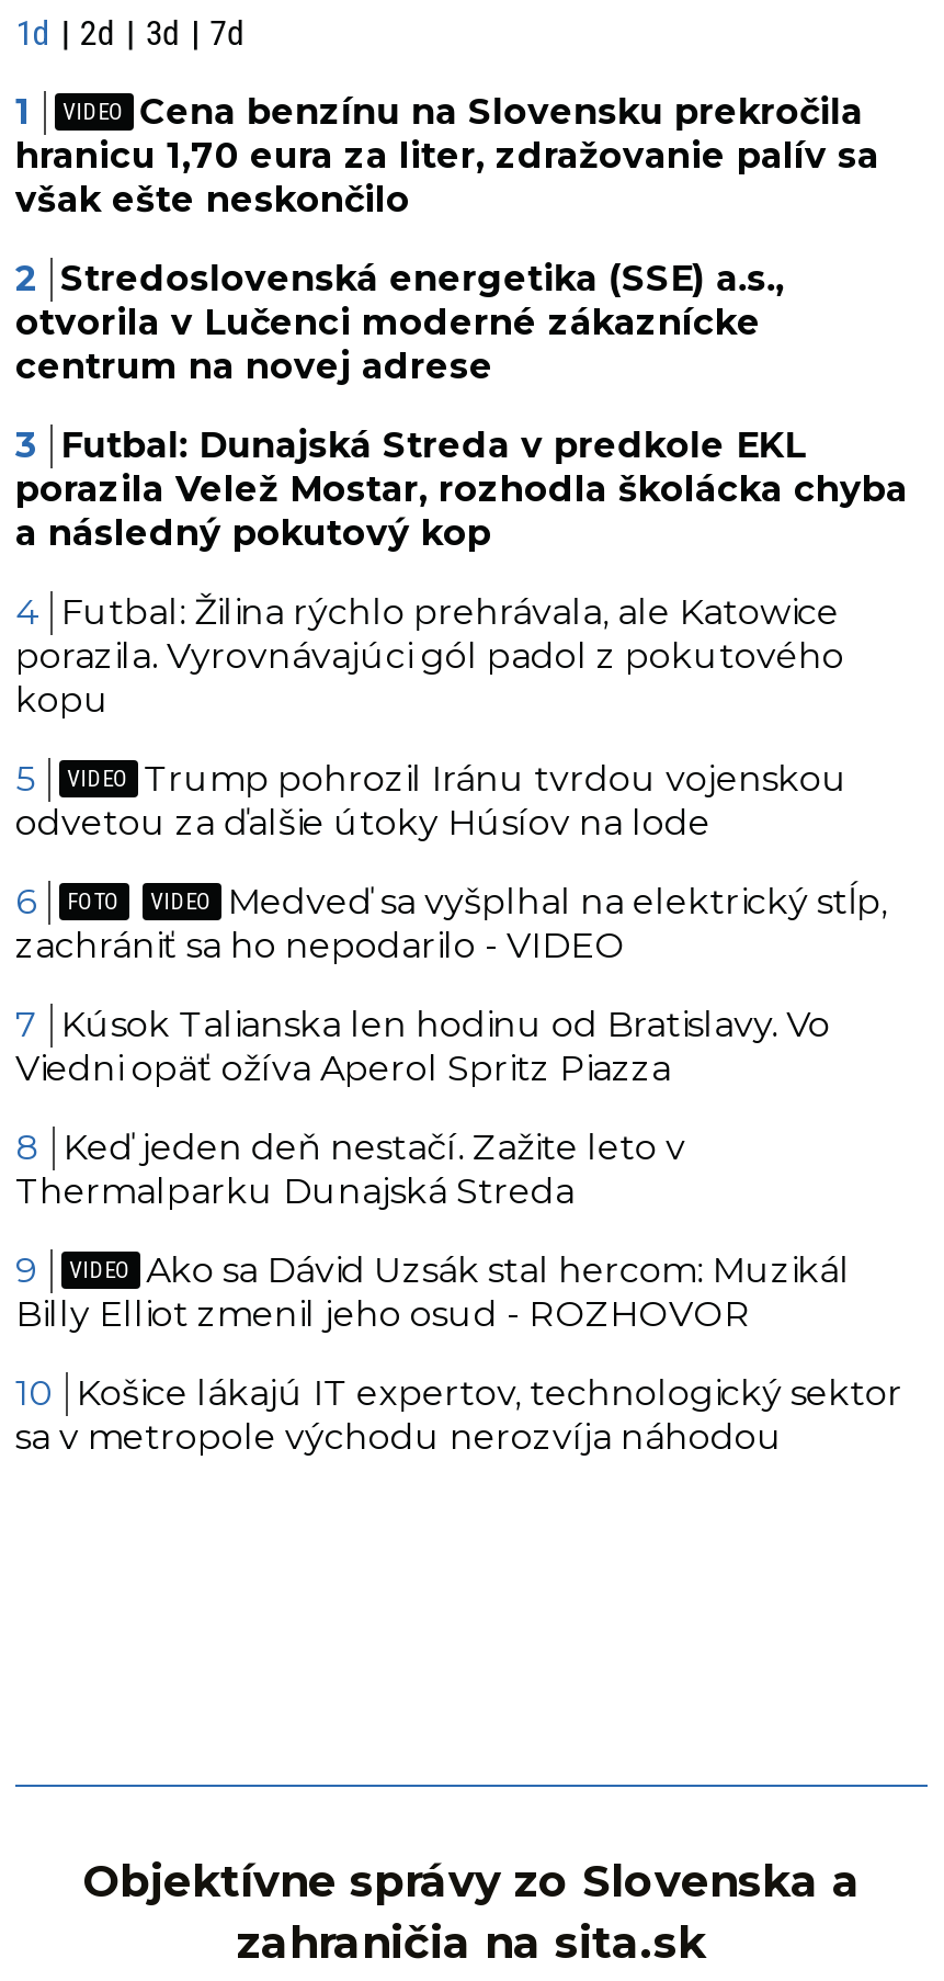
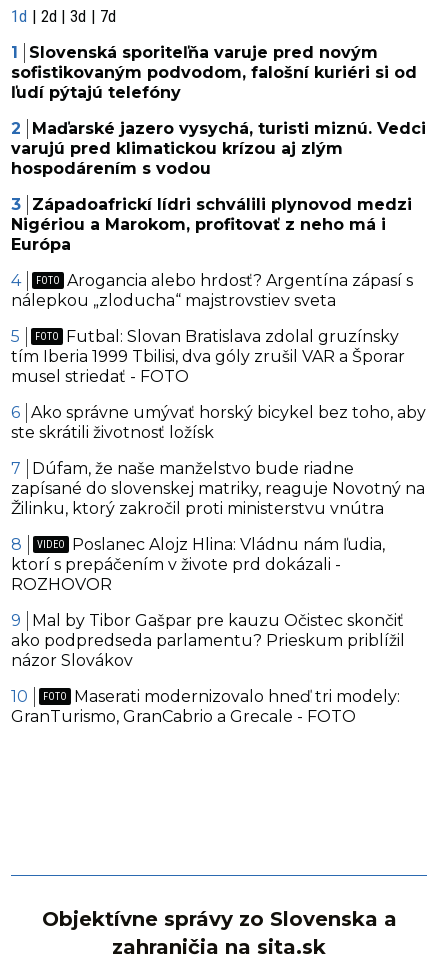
- Cena benzínu na Slovensku prekročila
- hranicu 1,70 eura za liter, zdražovanie palív sa
- však ešte neskončilo
+ Slovenská sporiteľňa varuje pred novým
+ sofistikovaným podvodom, falošní kuriéri si od
+ ľudí pýtajú telefóny

- Stredoslovenská energetika (SSE) a.s.,
- otvorila v Lučenci moderné zákaznícke
- centrum na novej adrese
+ Maďarské jazero vysychá, turisti miznú. Vedci
+ varujú pred klimatickou krízou aj zlým
+ hospodárením s vodou

- Futbal: Dunajská Streda v predkole EKL
- porazila Velež Mostar, rozhodla školácka chyba
- a následný pokutový kop
+ Západoafrickí lídri schválili plynovod medzi
+ Nigériou a Marokom, profitovať z neho má i
+ Európa

- Futbal: Žilina rýchlo prehrávala, ale Katowice
- porazila. Vyrovnávajúci gól padol z pokutového
- kopu
+ Arogancia alebo hrdosť? Argentína zápasí s
+ nálepkou „zloducha“ majstrovstiev sveta

- Trump pohrozil Iránu tvrdou vojenskou
- odvetou za ďalšie útoky Húsíov na lode
+ Futbal: Slovan Bratislava zdolal gruzínsky
+ tím Iberia 1999 Tbilisi, dva góly zrušil VAR a Šporar
+ musel striedať - FOTO

- Medveď sa vyšplhal na elektrický stĺp,
- zachrániť sa ho nepodarilo - VIDEO
+ Ako správne umývať horský bicykel bez toho, aby
+ ste skrátili životnosť ložísk

- Kúsok Talianska len hodinu od Bratislavy. Vo
- Viedni opäť ožíva Aperol Spritz Piazza
+ Dúfam, že naše manželstvo bude riadne
+ zapísané do slovenskej matriky, reaguje Novotný na
+ Žilinku, ktorý zakročil proti ministerstvu vnútra

- Keď jeden deň nestačí. Zažite leto v
- Thermalparku Dunajská Streda
+ Poslanec Alojz Hlina: Vládnu nám ľudia,
+ ktorí s prepáčením v živote prd dokázali -
+ ROZHOVOR

- Ako sa Dávid Uzsák stal hercom: Muzikál
- Billy Elliot zmenil jeho osud - ROZHOVOR
+ Mal by Tibor Gašpar pre kauzu Očistec skončiť
+ ako podpredseda parlamentu? Prieskum priblížil
+ názor Slovákov

- Košice lákajú IT expertov, technologický sektor
- sa v metropole východu nerozvíja náhodou
+ Maserati modernizovalo hneď tri modely:
+ GranTurismo, GranCabrio a Grecale - FOTO
